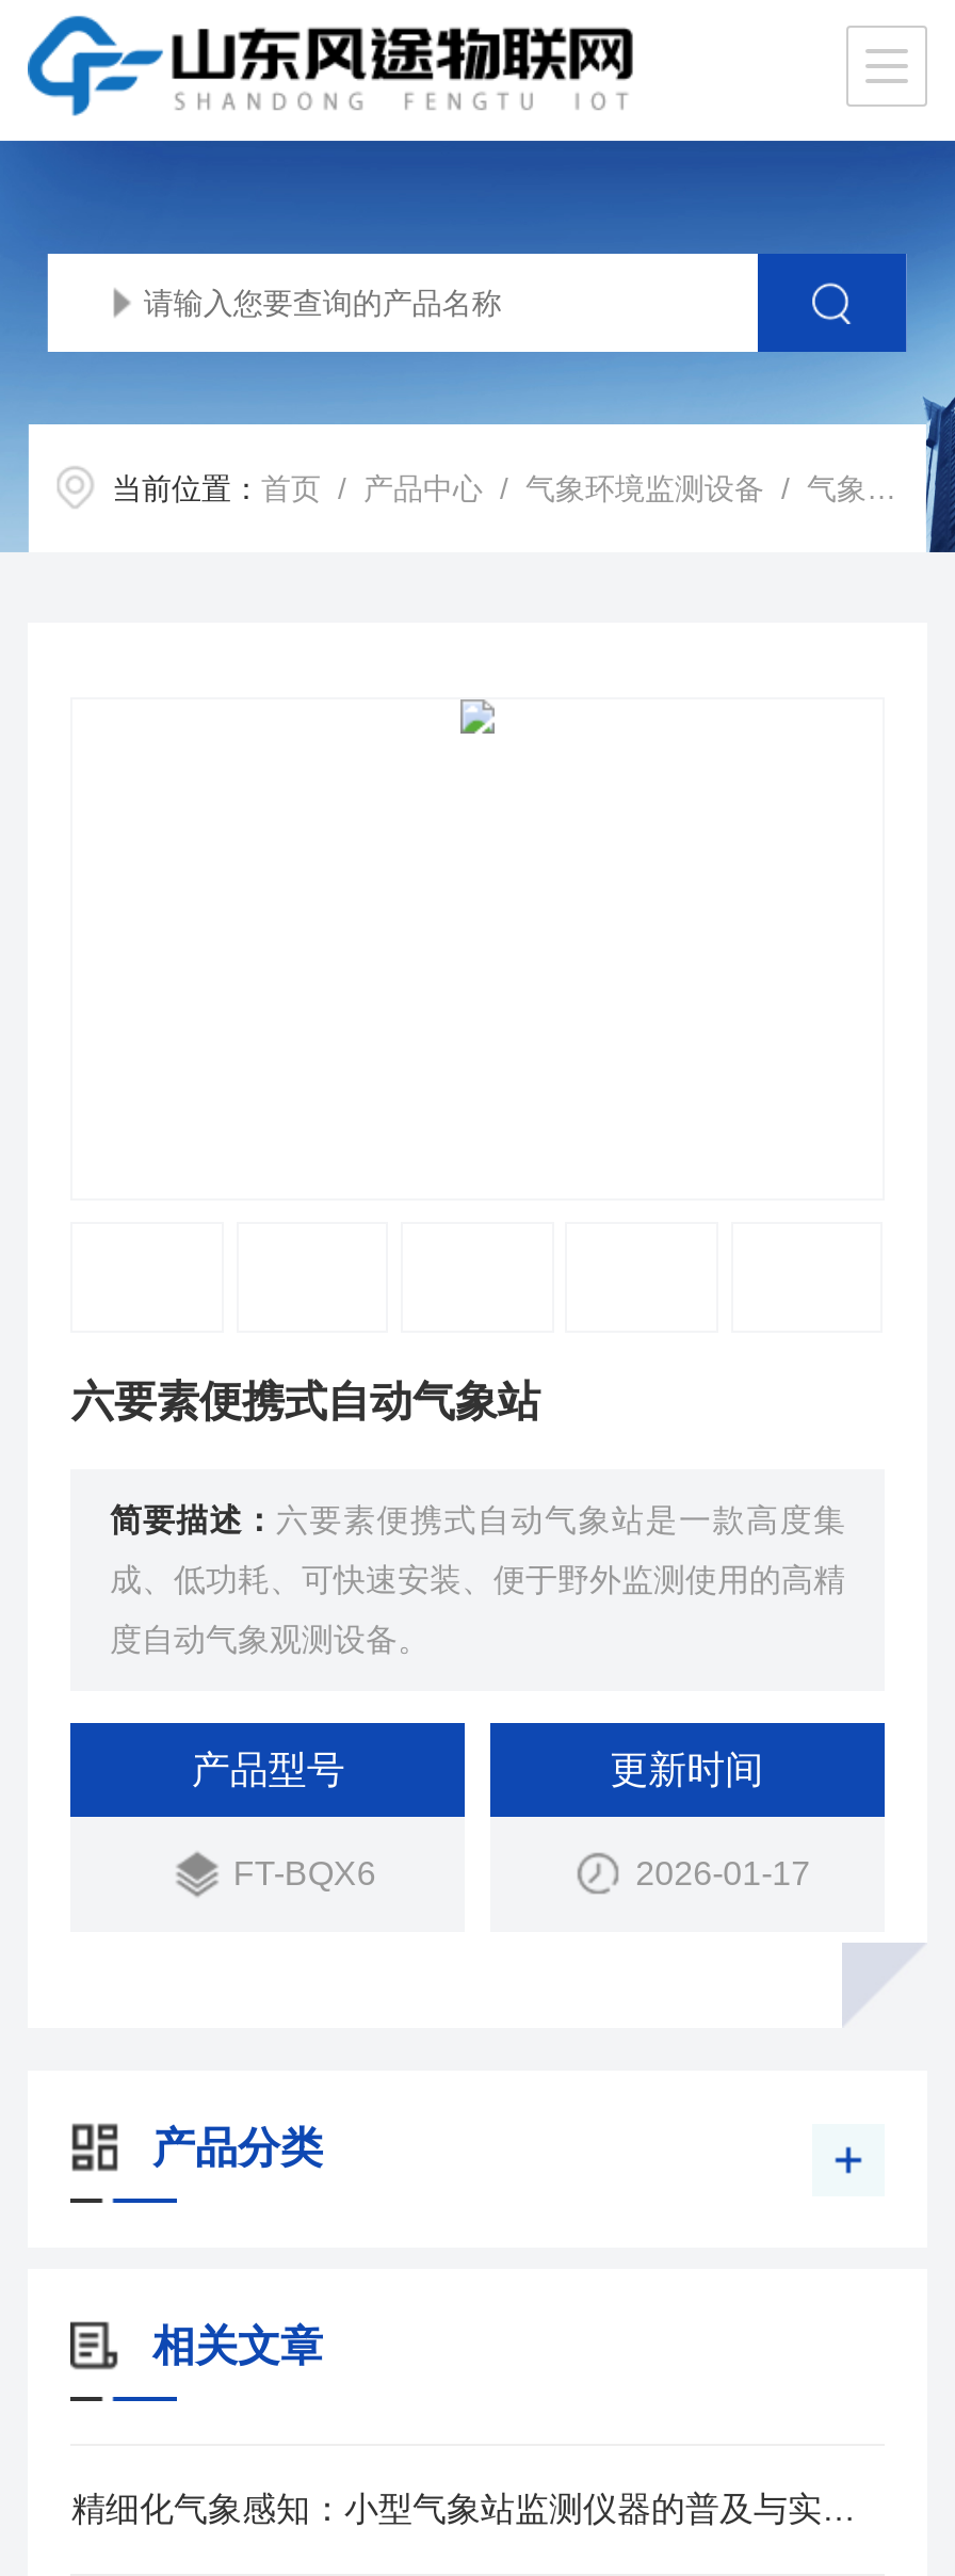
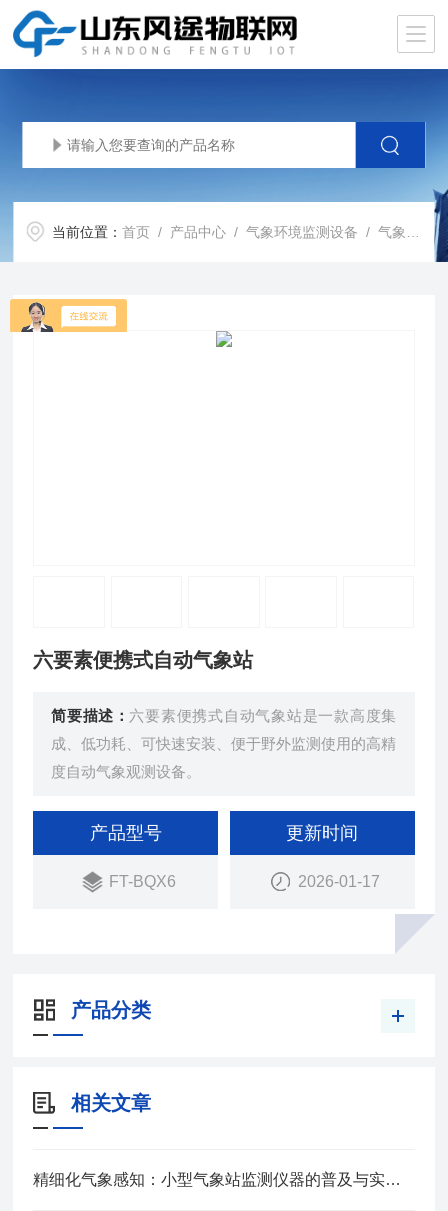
+ [image]
